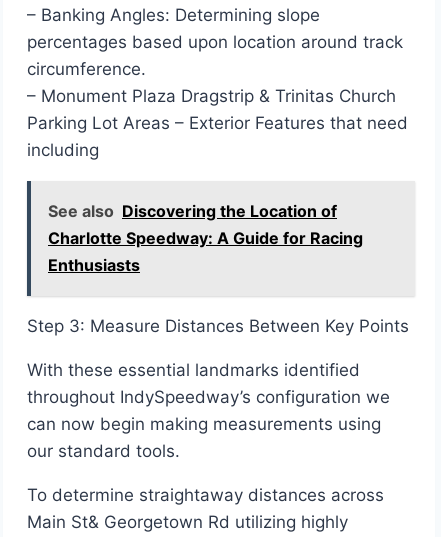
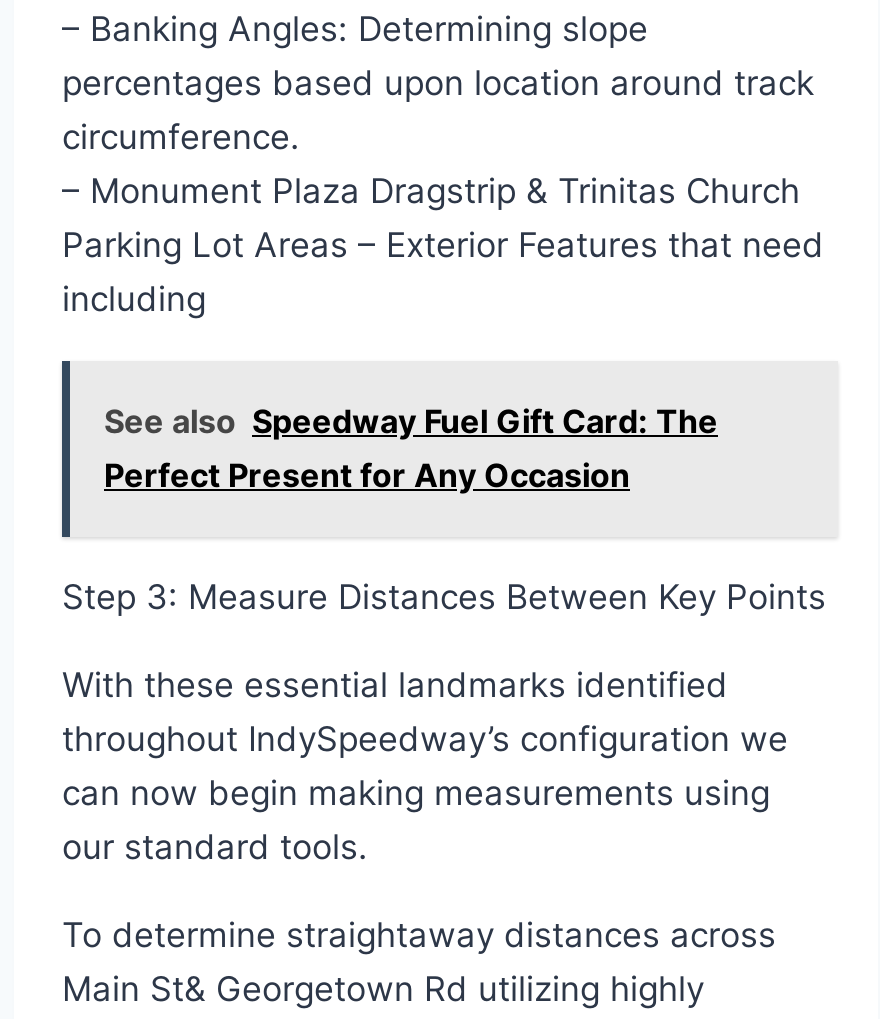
- See also Discovering the Location of
- Charlotte Speedway: A Guide for Racing
- Enthusiasts
+ See also Speedway Fuel Gift Card: The
+ Perfect Present for Any Occasion
